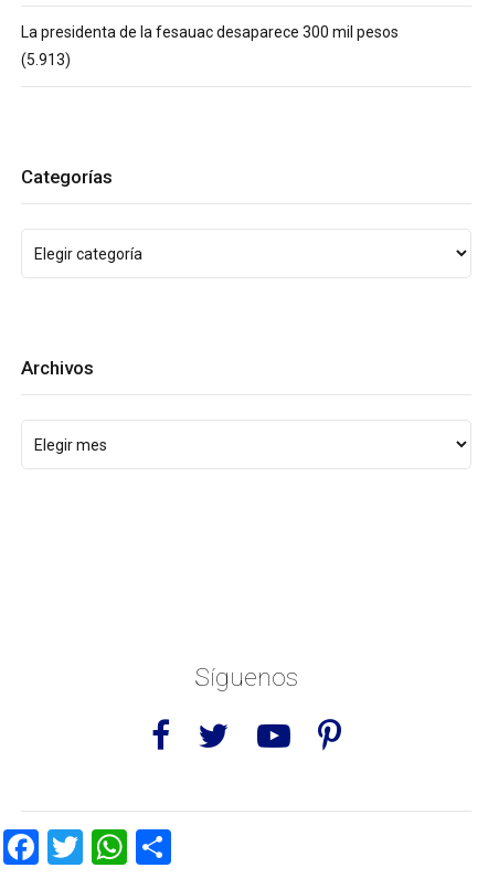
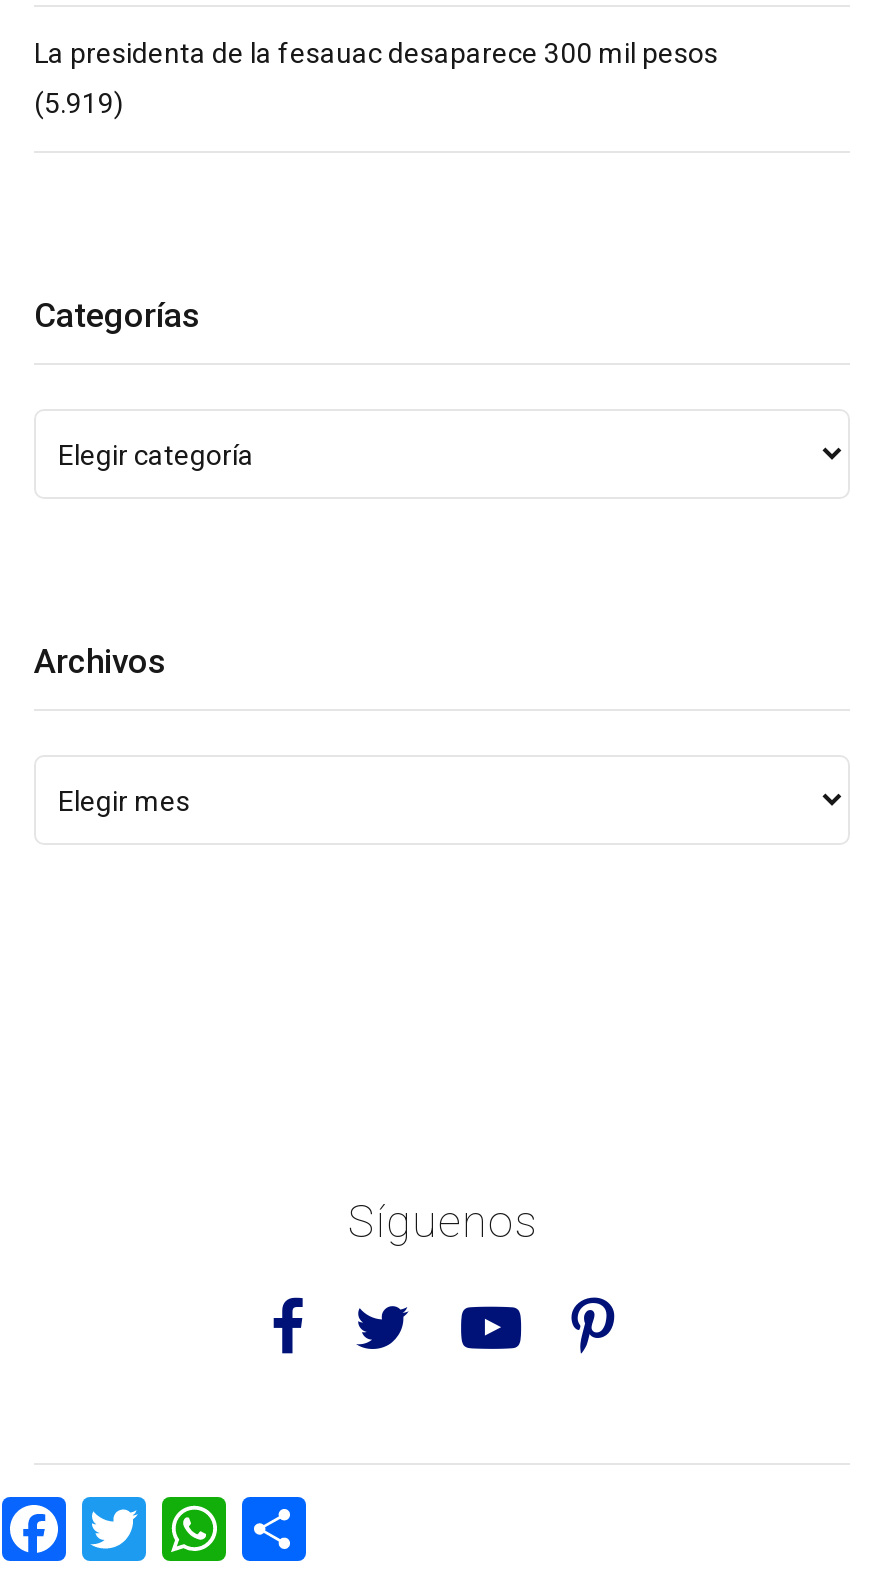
- (5.913)
+ (5.919)
